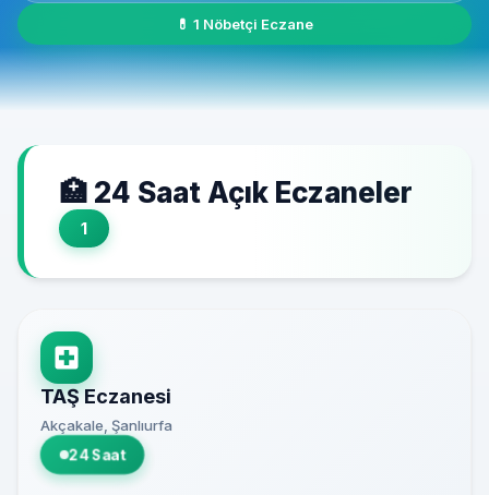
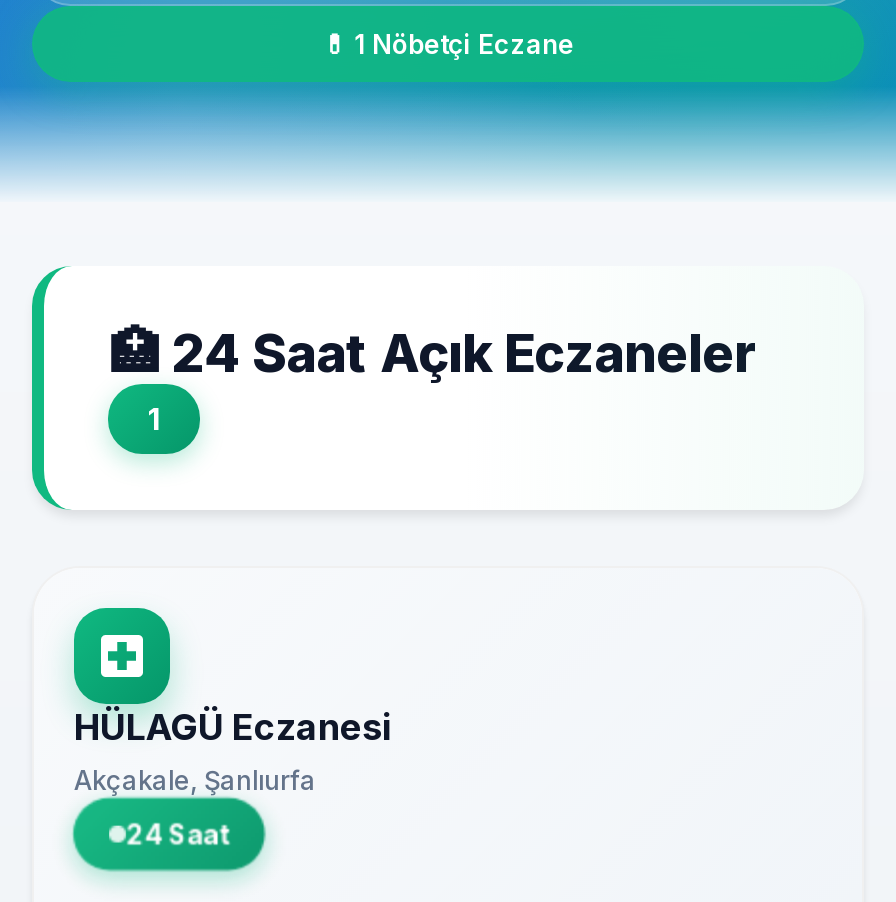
- TAŞ Eczanesi
+ HÜLAGÜ Eczanesi
